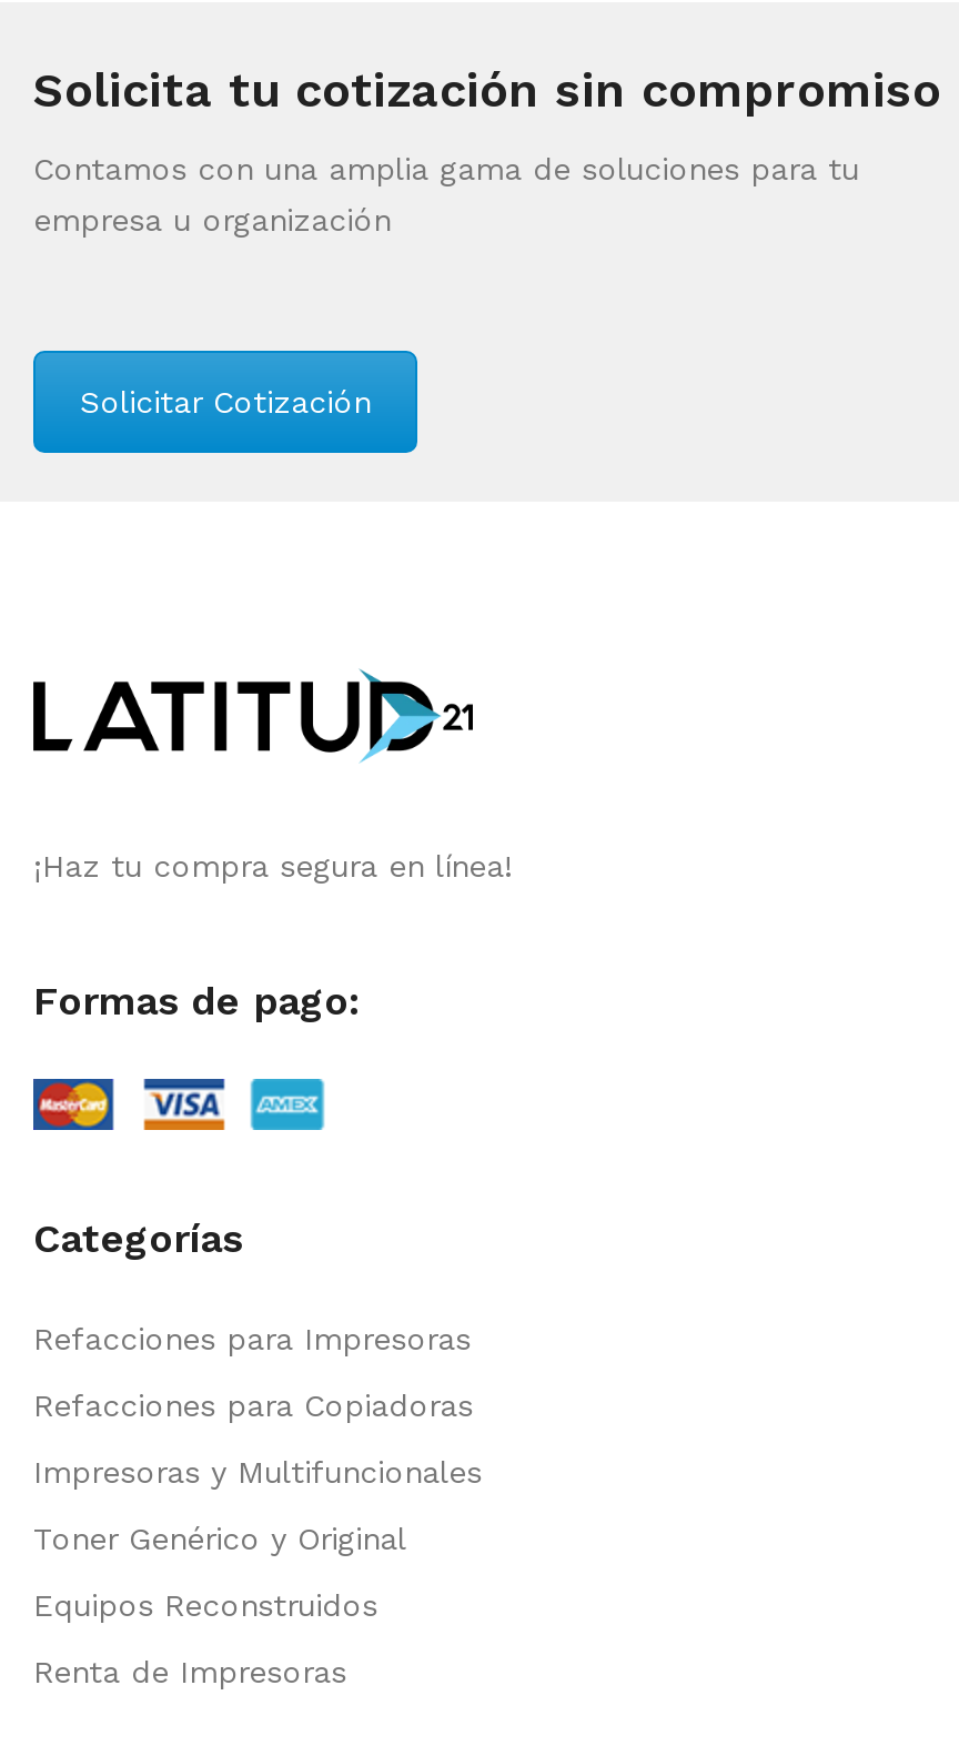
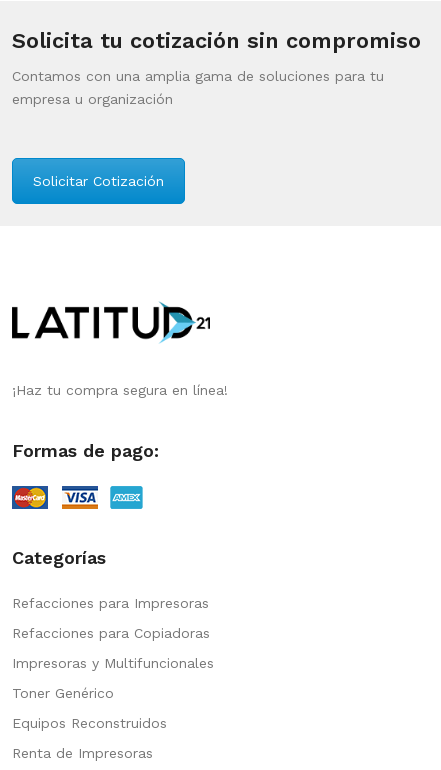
- Toner Genérico y Original
+ Toner Genérico
